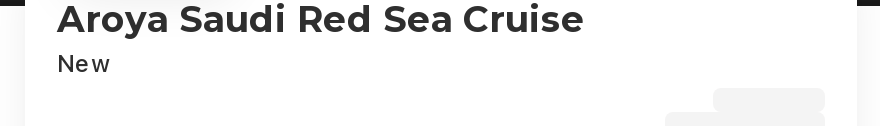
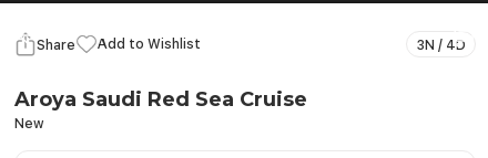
+ Share
+ Add to Wishlist
+ 3N / 4D
